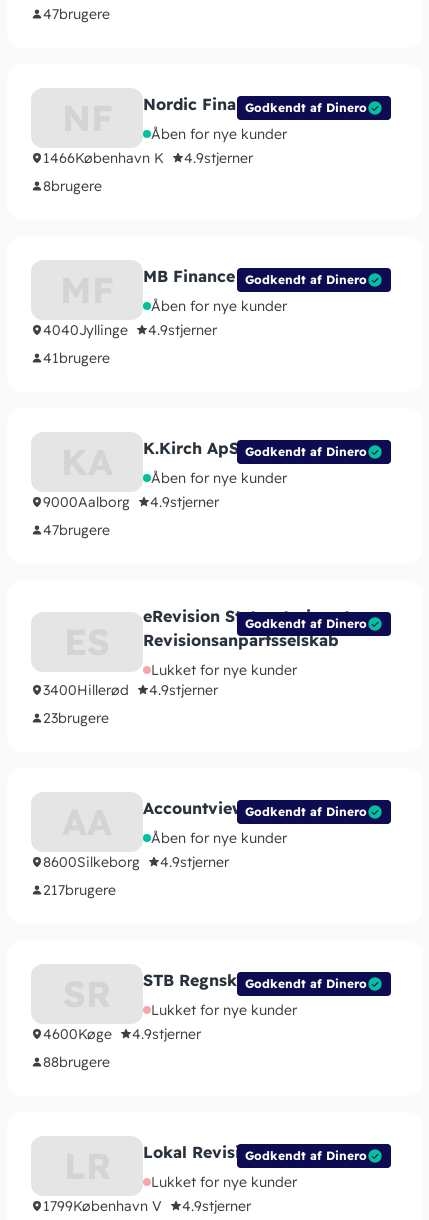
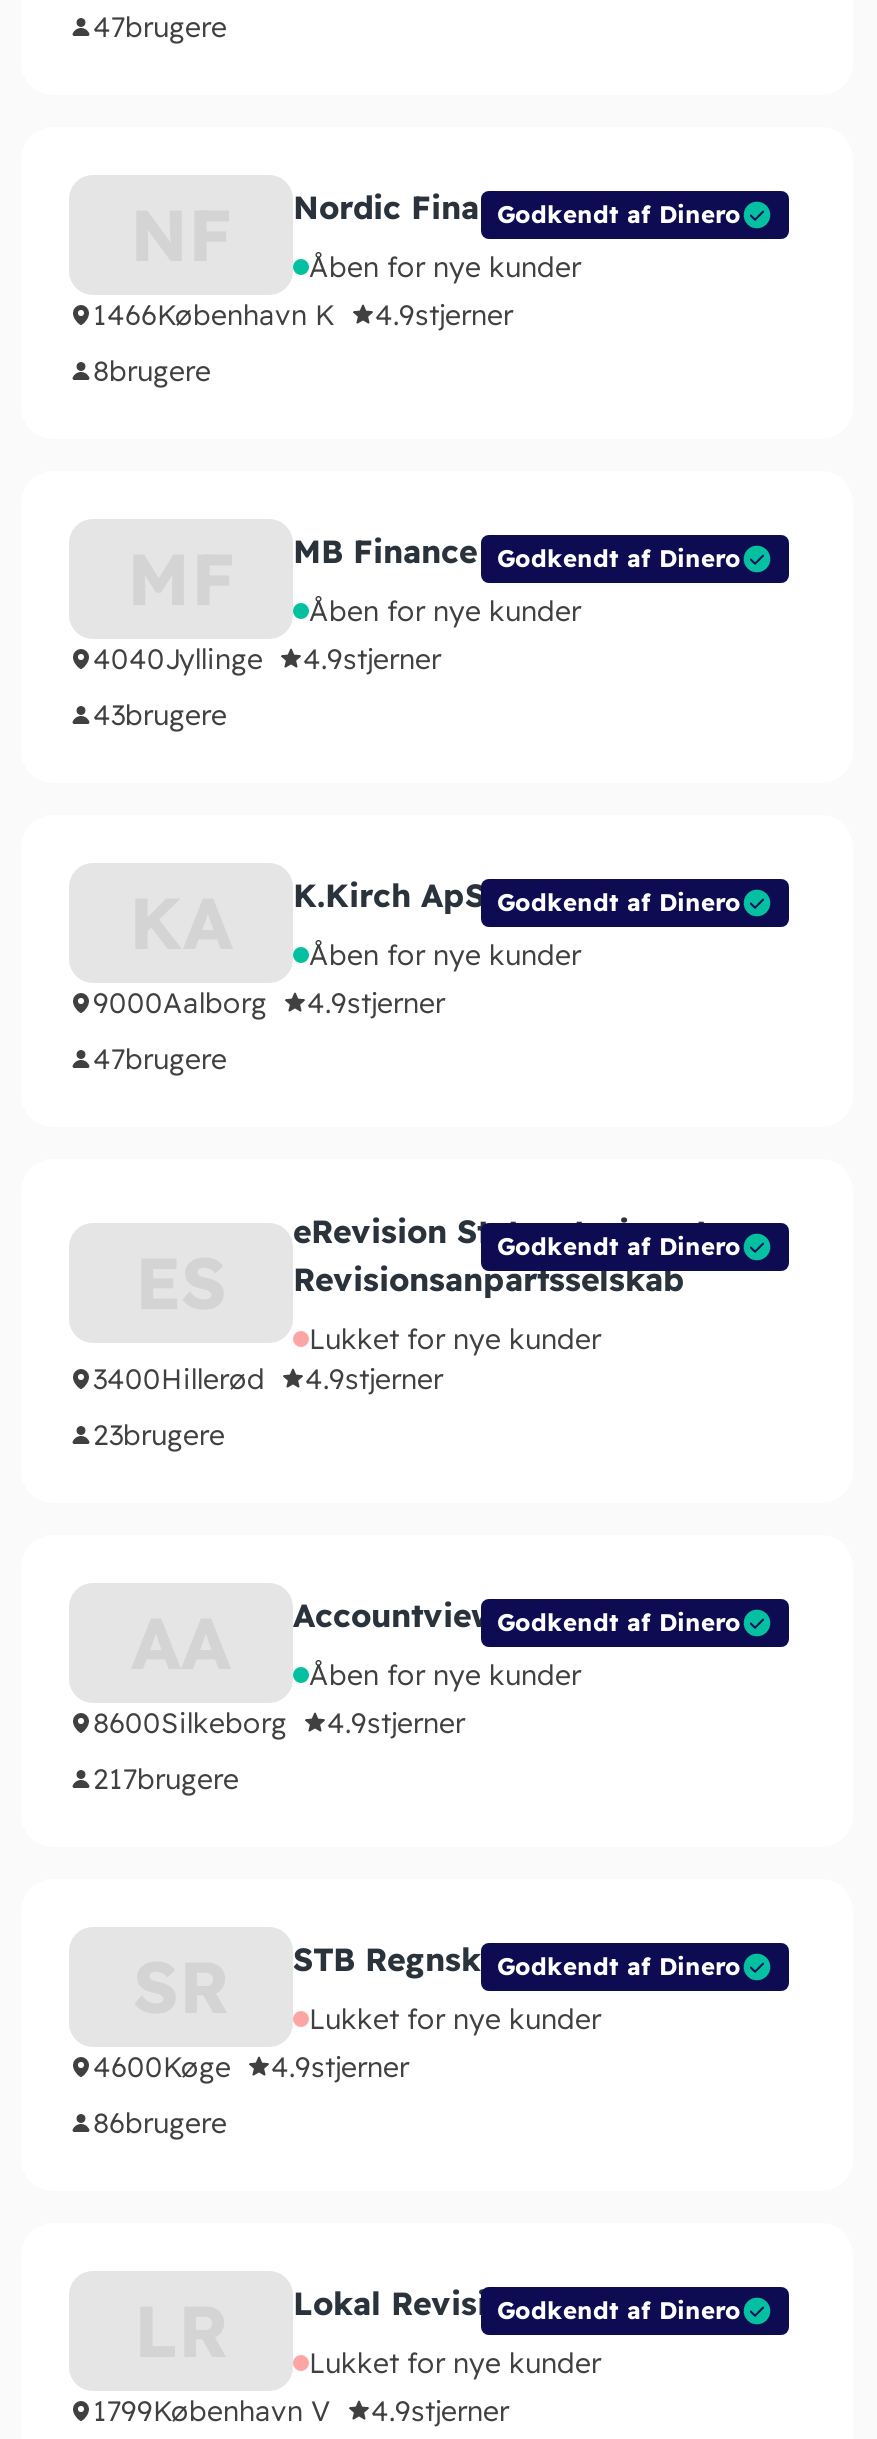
- 41brugere
+ 43brugere

- 88brugere
+ 86brugere
